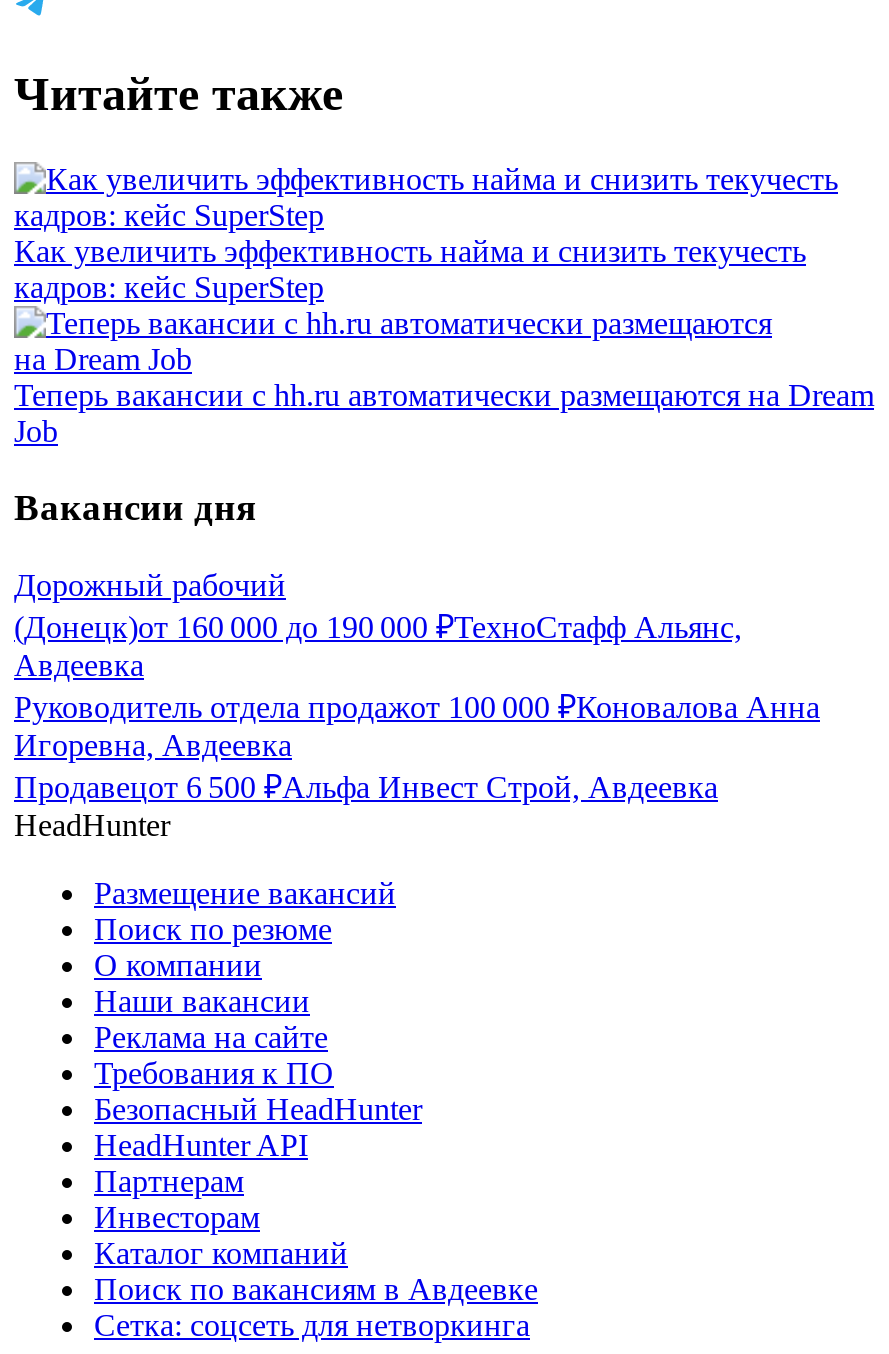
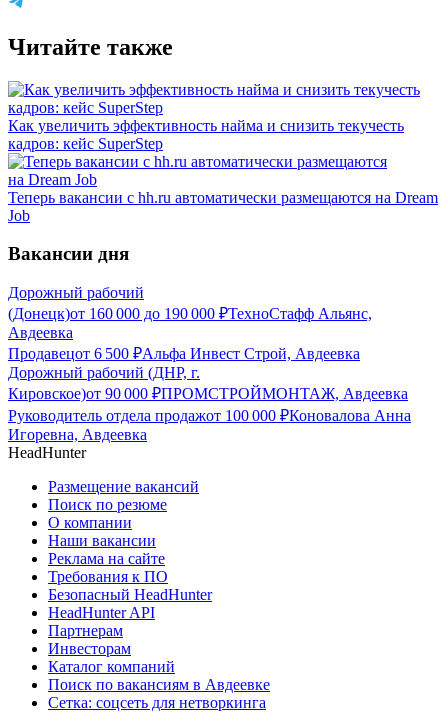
+ Дорожный рабочий (ДНР, г.
+ Кировское)от 90 000 ₽ПРОМСТРОЙМОНТАЖ, Авдеевка

moved down: Руководитель отдела продажот 100 000 ₽Коновалова Анна | Игоревна, Авдеевка

moved up: Продавецот 6 500 ₽Альфа Инвест Строй, Авдеевка
